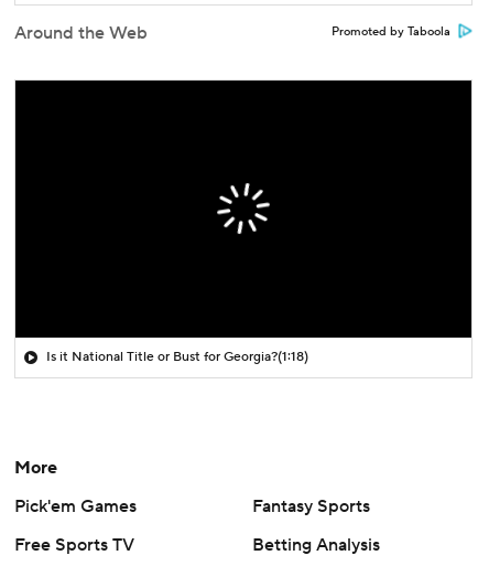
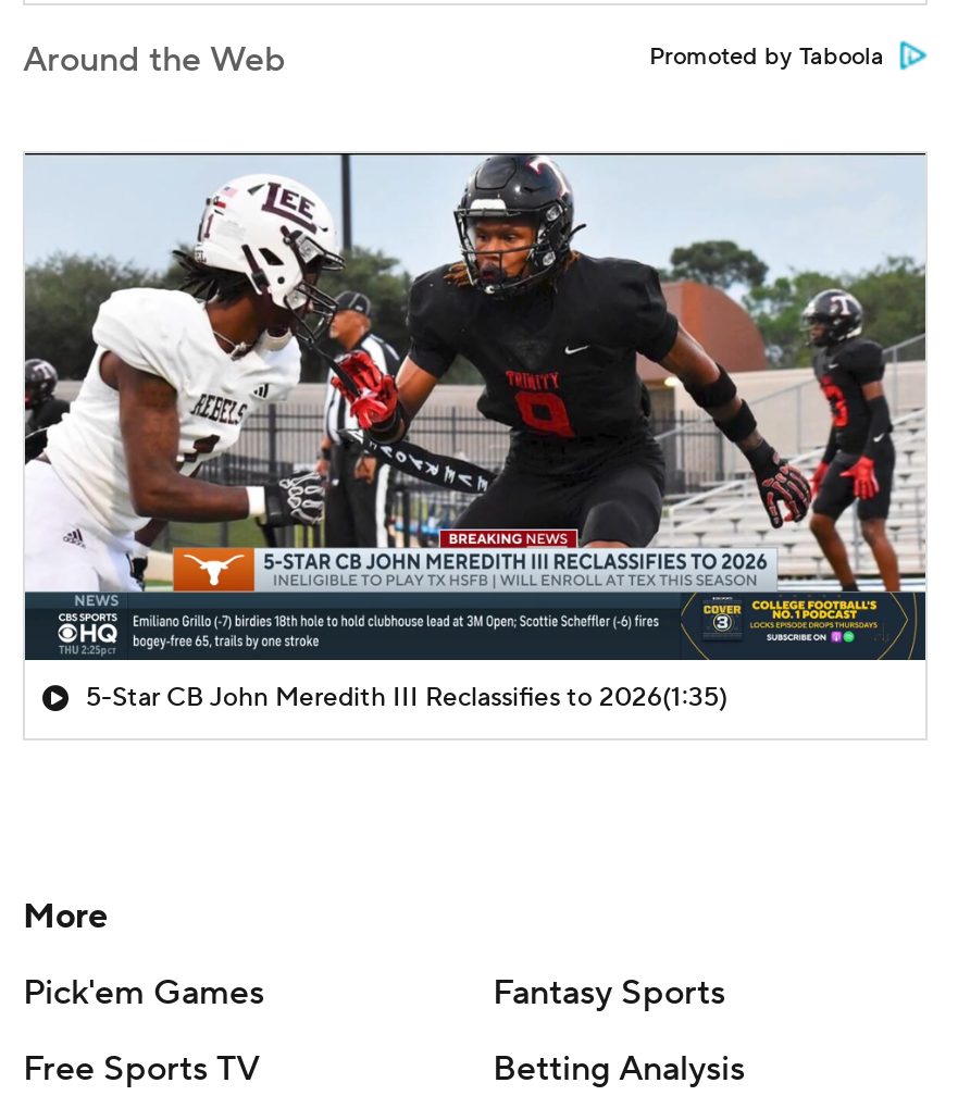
+ [image]

- Is it National Title or Bust for Georgia?(1:18)
+ 5-Star CB John Meredith III Reclassifies to 2026(1:35)
